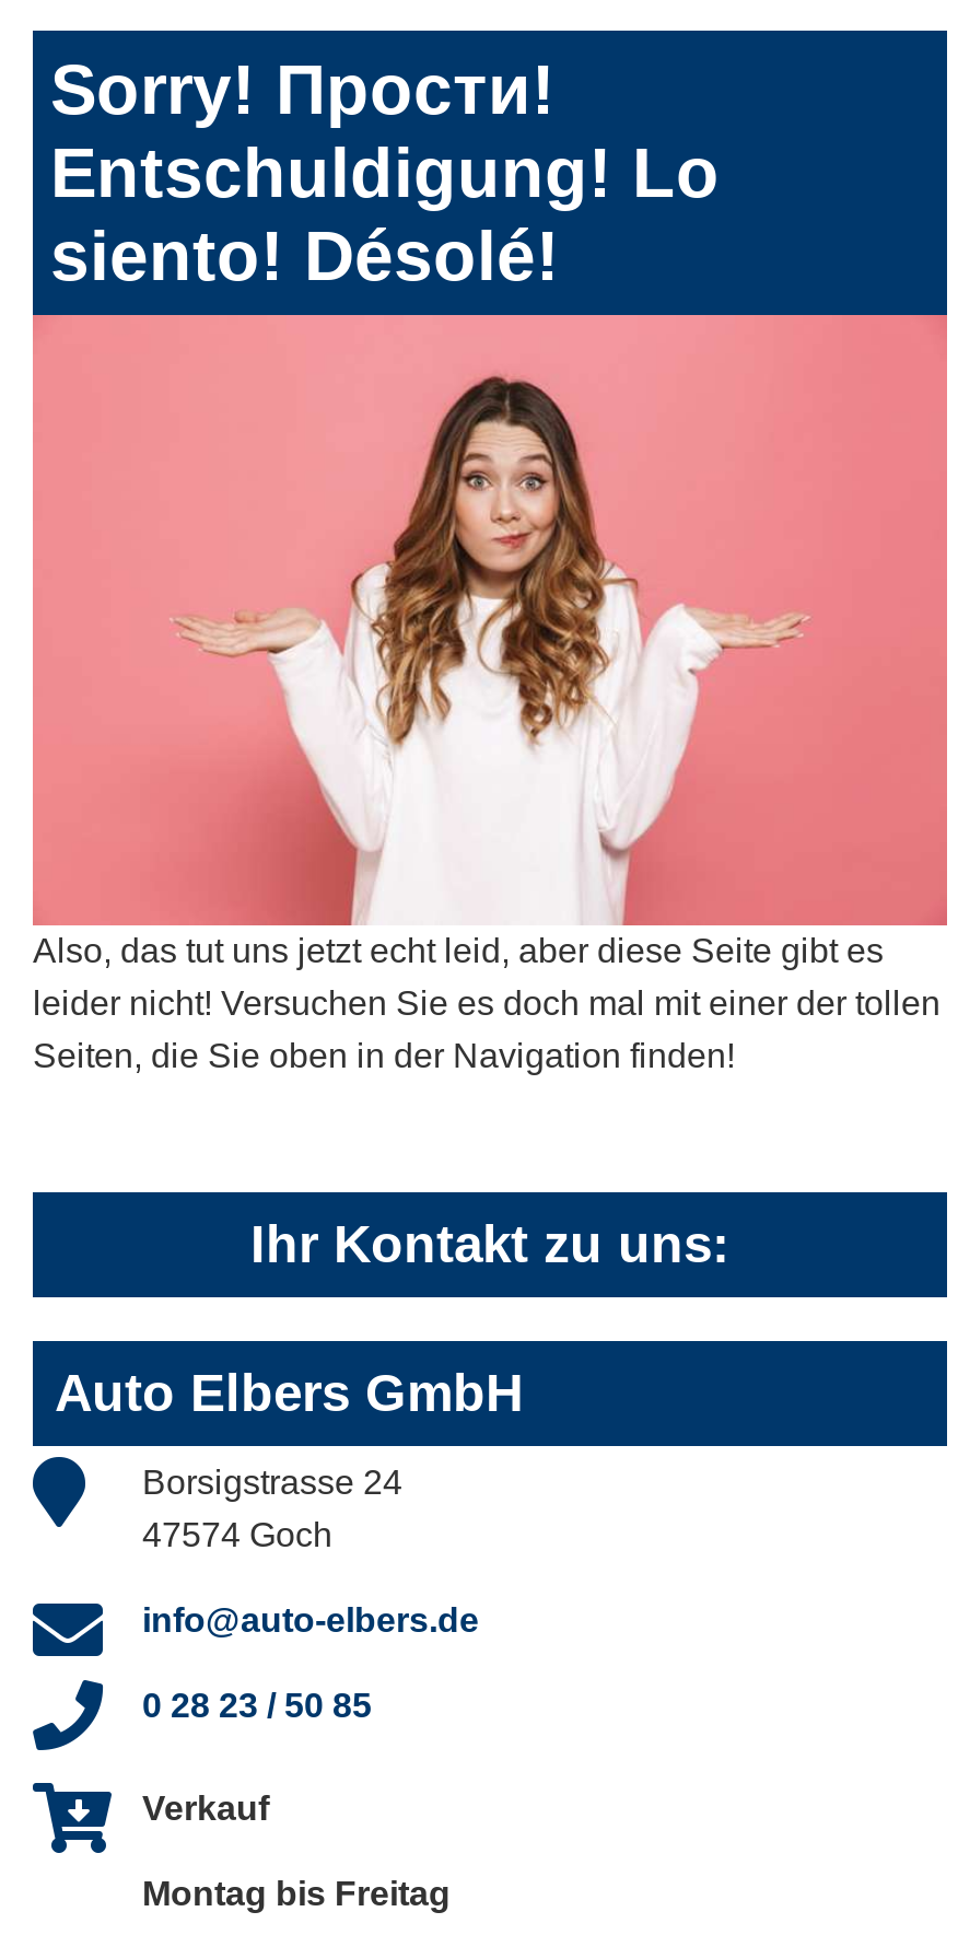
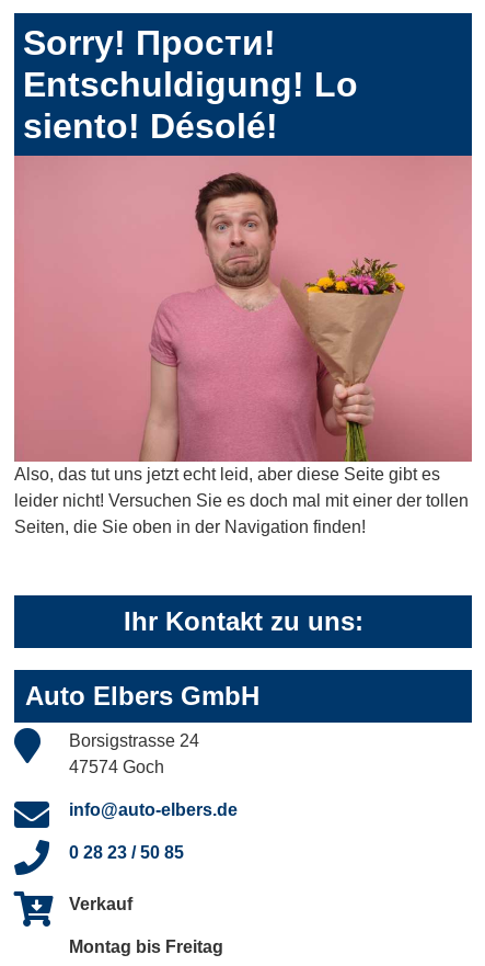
- [image]
+ [image]
